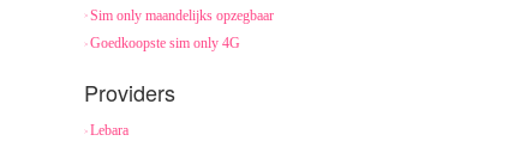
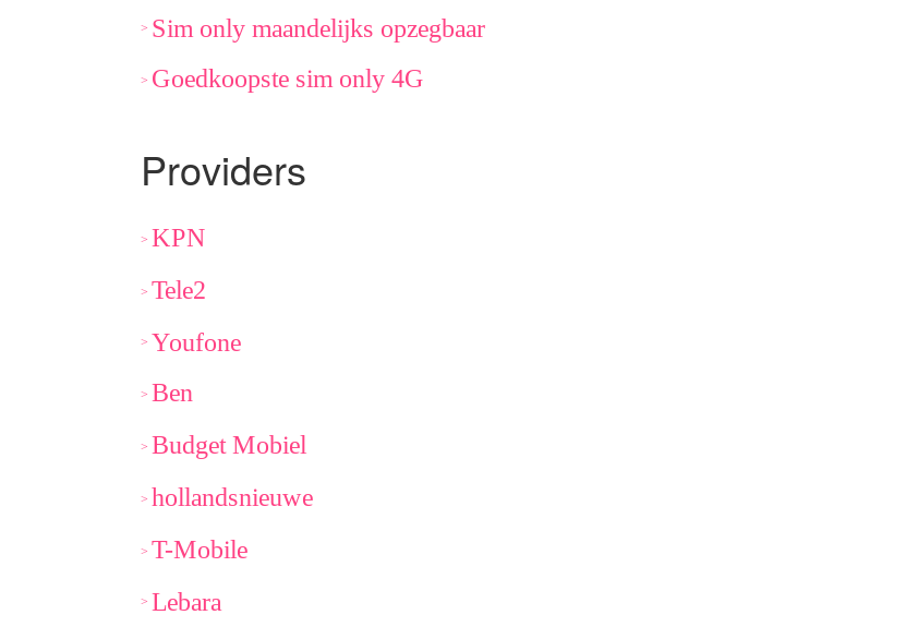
+ KPN
+ Tele2
+ Youfone
+ Ben
+ Budget Mobiel
+ hollandsnieuwe
+ T-Mobile
